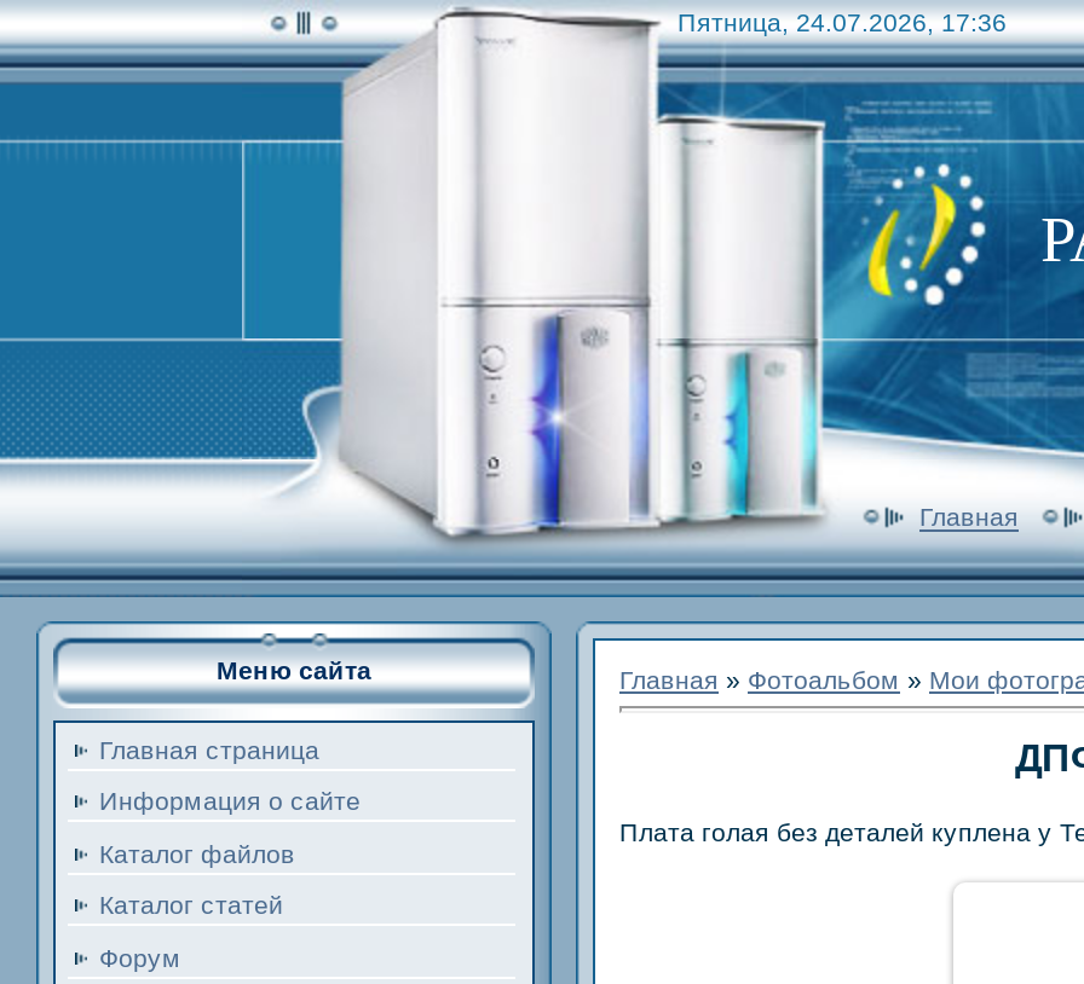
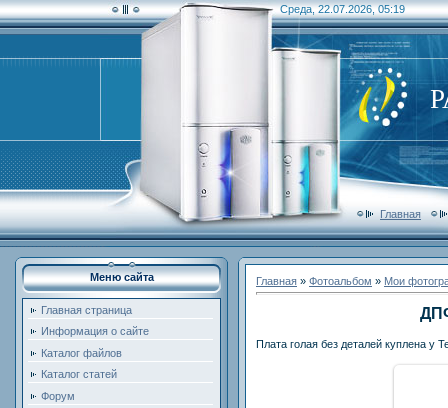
- Пятница, 24.07.2026, 17:36
+ Среда, 22.07.2026, 05:19
